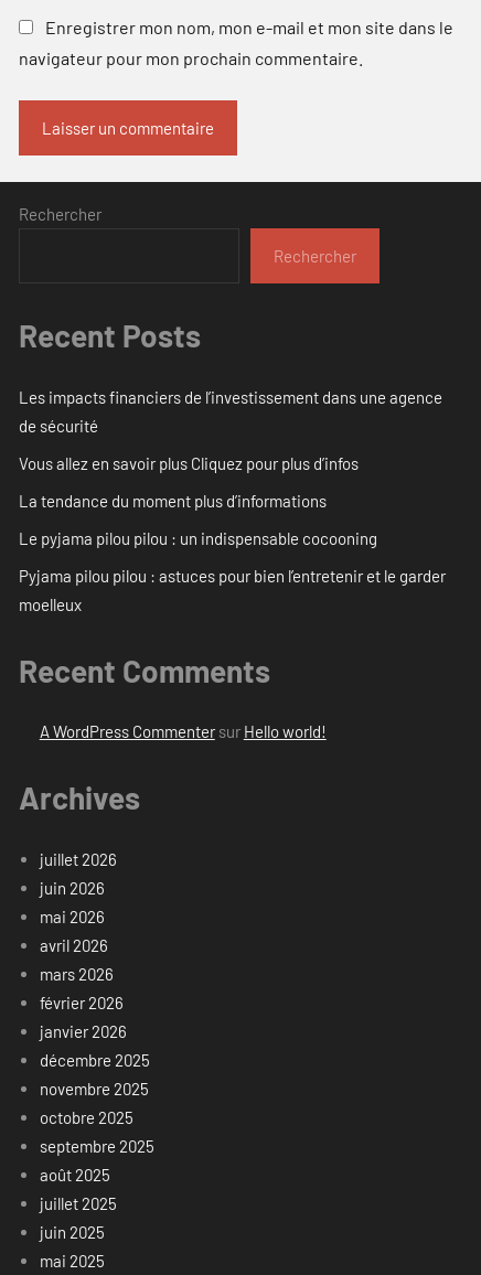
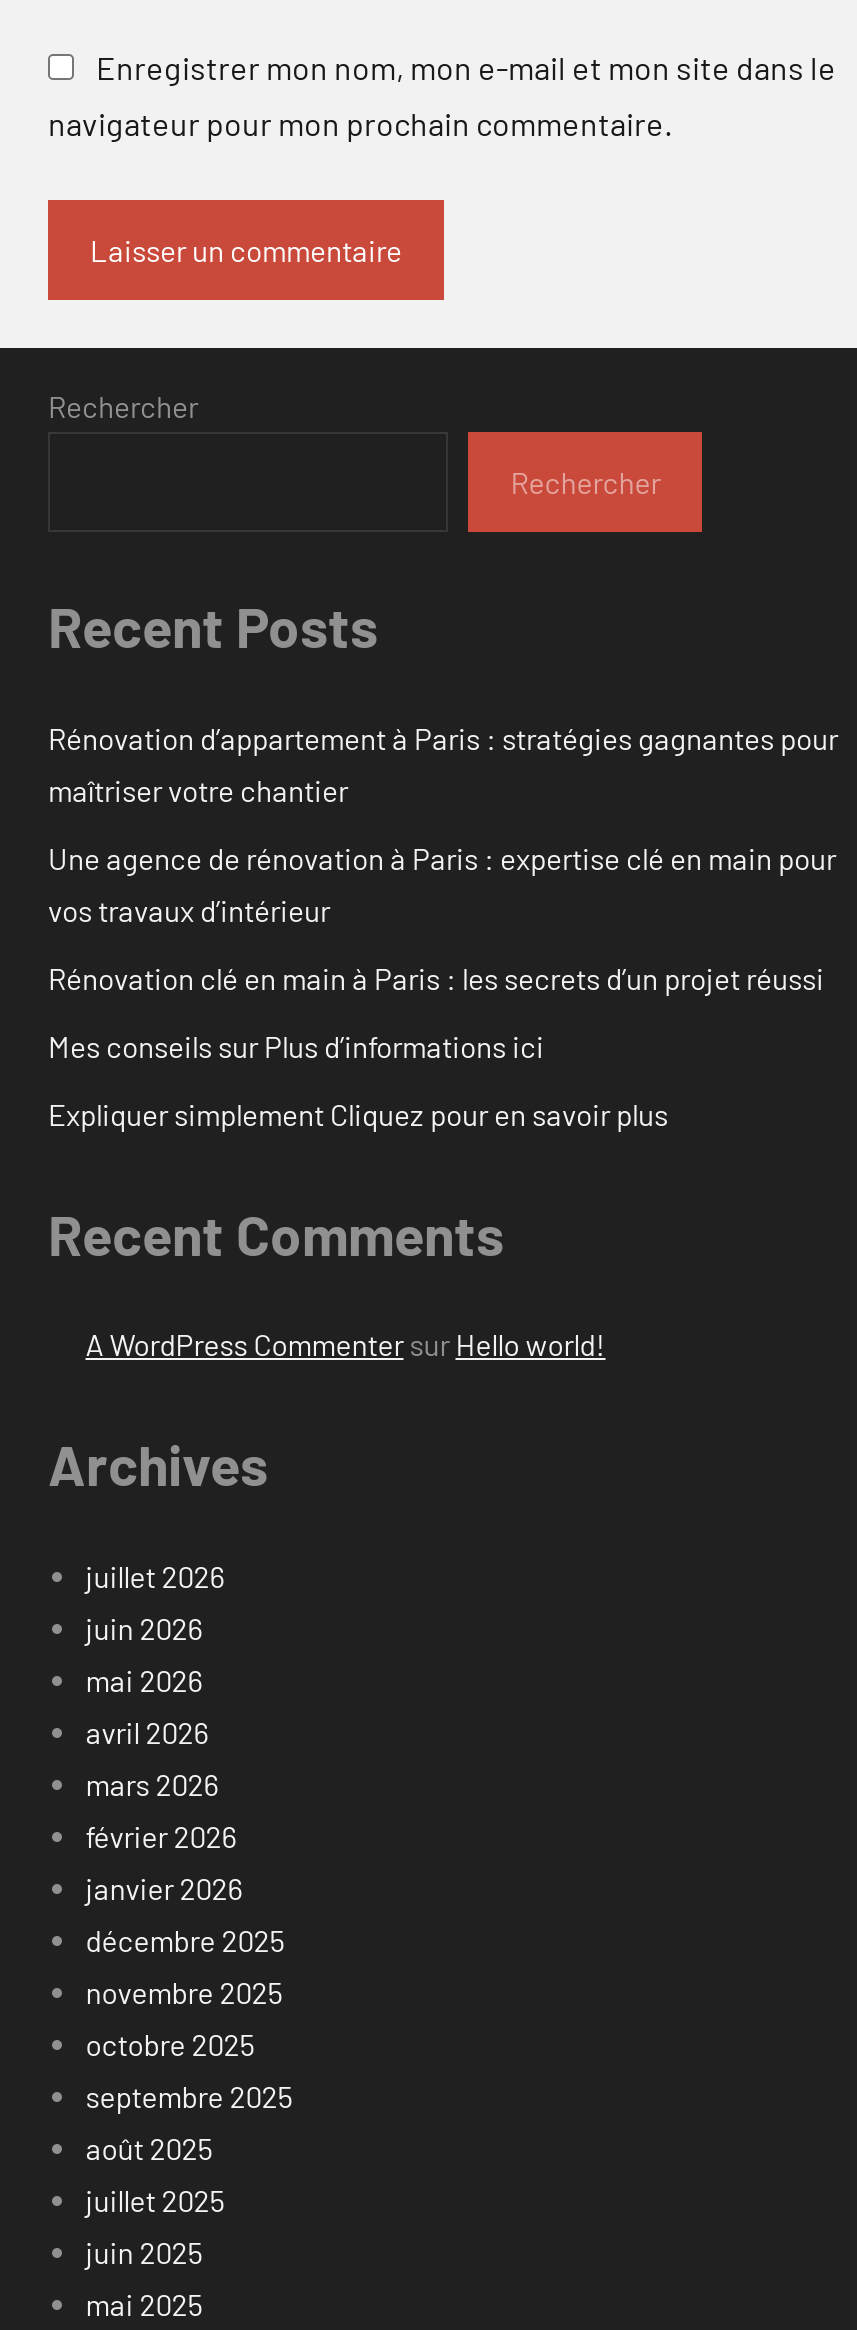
- Les impacts financiers de l’investissement dans une agence
- de sécurité
+ Rénovation d’appartement à Paris : stratégies gagnantes pour
+ maîtriser votre chantier

- Vous allez en savoir plus Cliquez pour plus d’infos
+ Une agence de rénovation à Paris : expertise clé en main pour
+ vos travaux d’intérieur

- La tendance du moment plus d’informations
+ Rénovation clé en main à Paris : les secrets d’un projet réussi

- Le pyjama pilou pilou : un indispensable cocooning
+ Mes conseils sur Plus d’informations ici

- Pyjama pilou pilou : astuces pour bien l’entretenir et le garder
- moelleux
+ Expliquer simplement Cliquez pour en savoir plus
